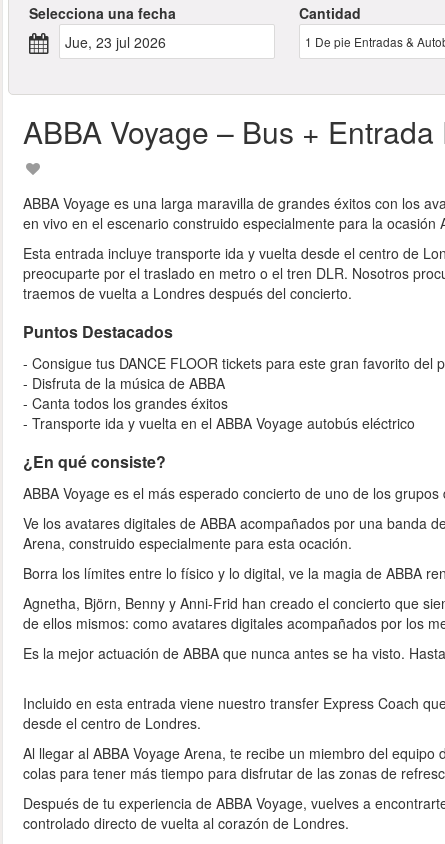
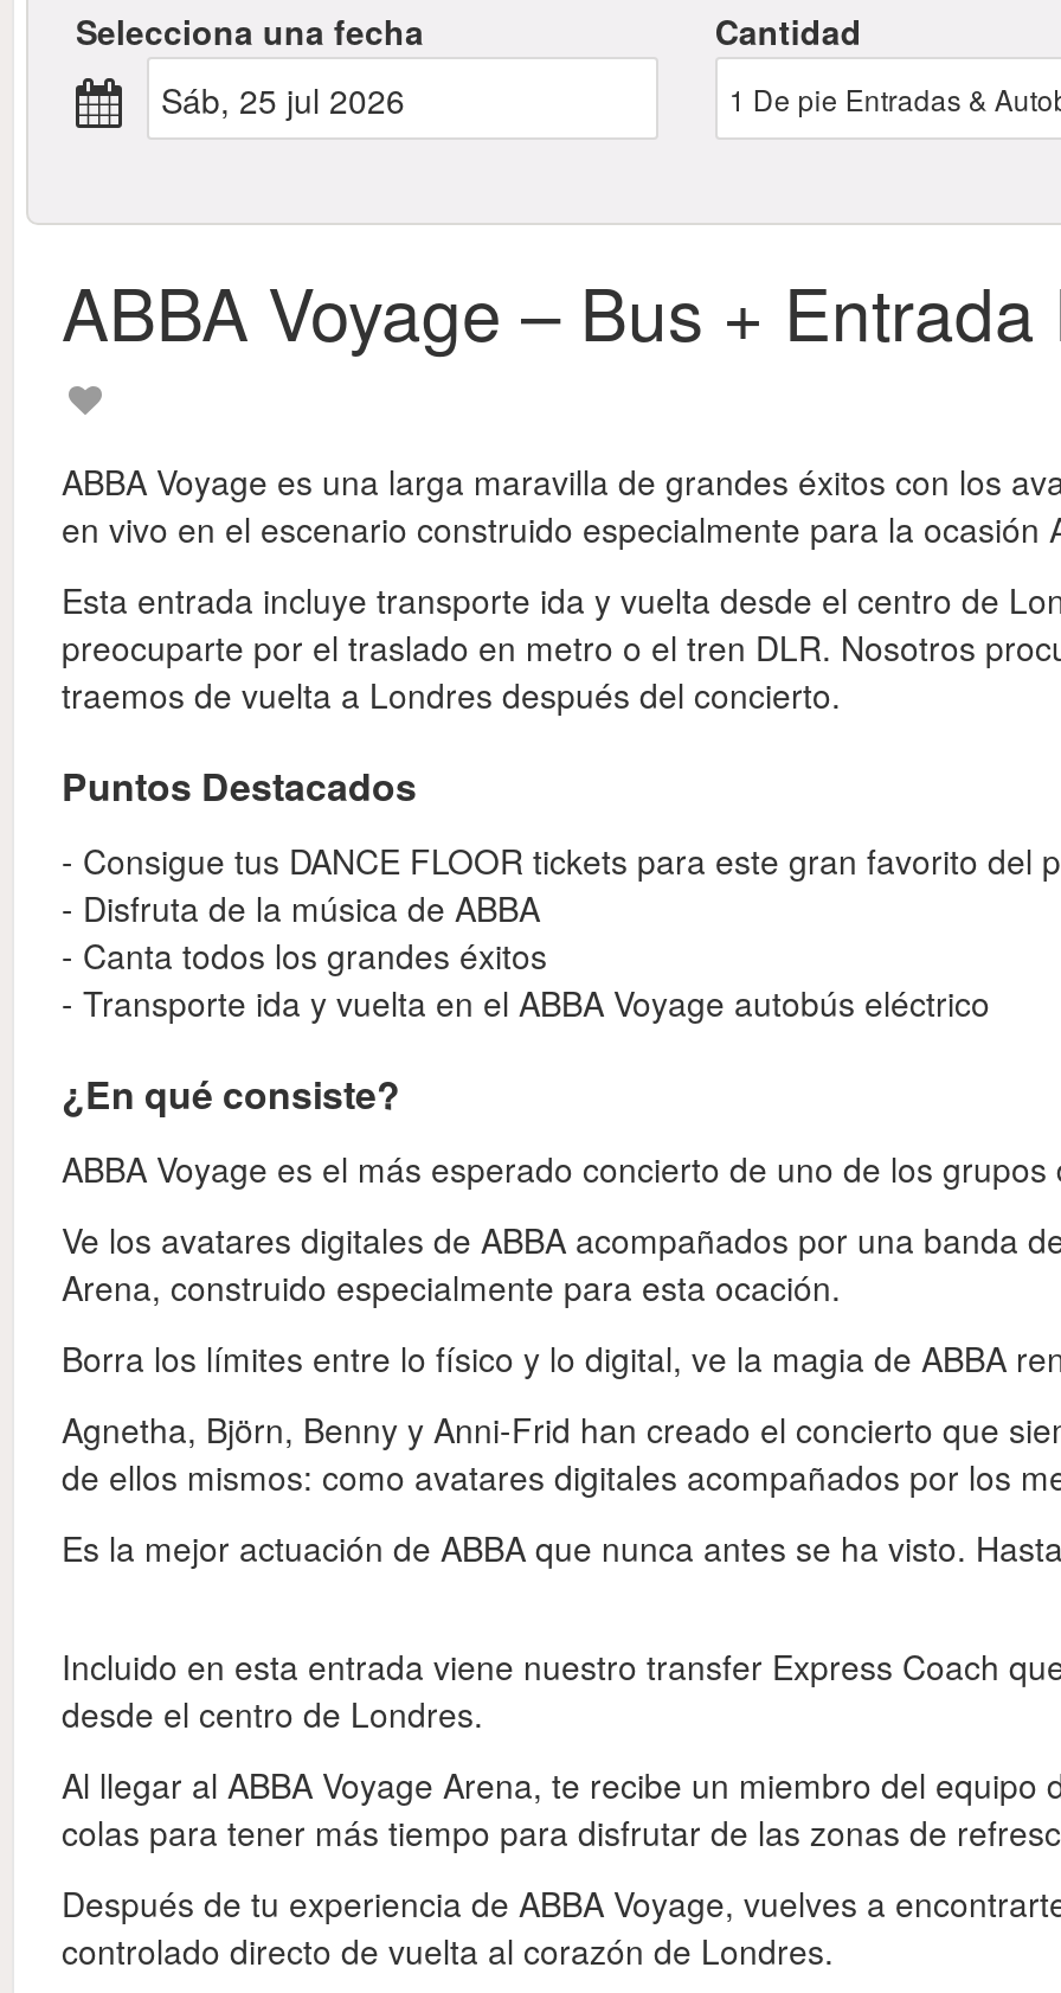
- jue, 23 jul 2026
+ sáb, 25 jul 2026
